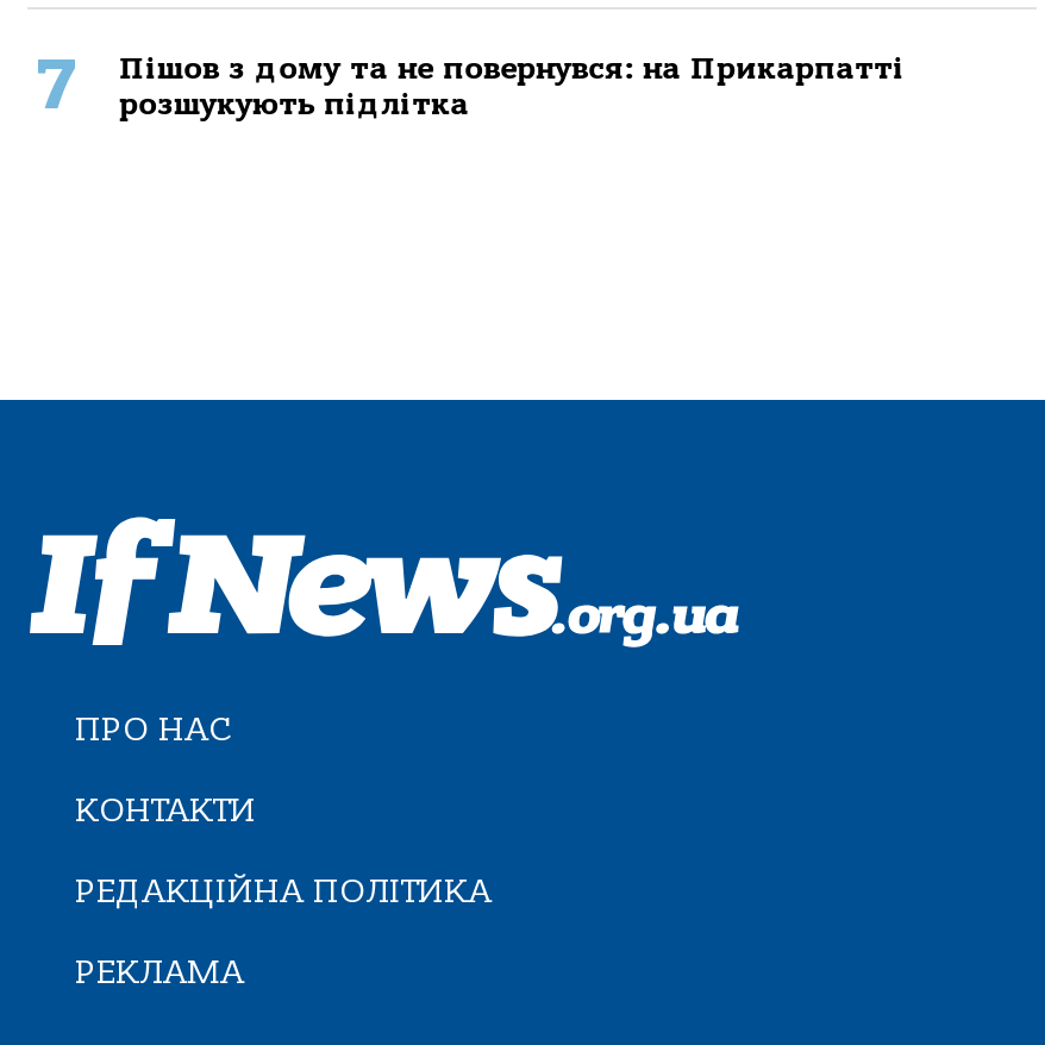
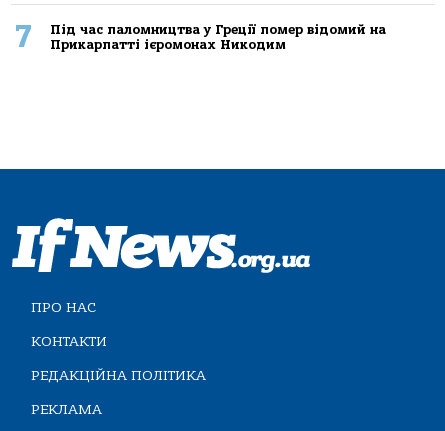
- Пішов з дому та не повернувся: на Прикарпатті
- розшукують підлітка
+ Під час паломництва у Греції помер відомий на
+ Прикарпатті ієромонах Никодим
